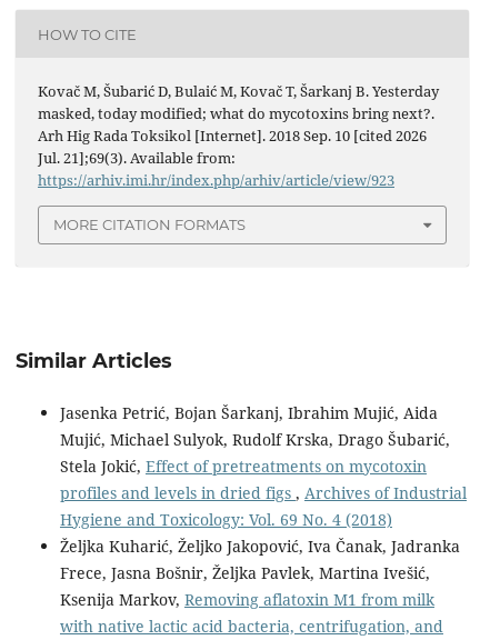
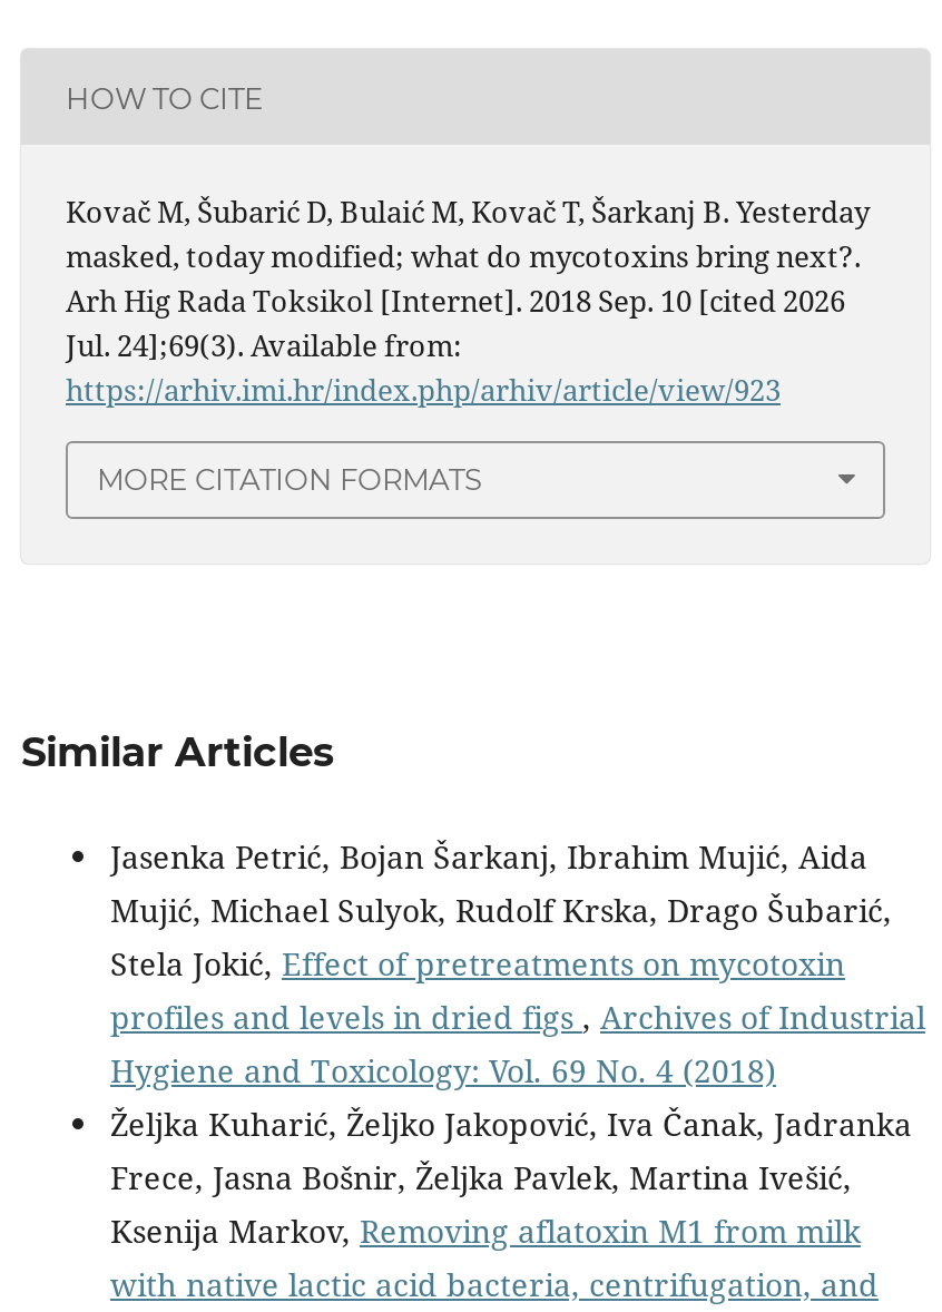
- Jul. 21];69(3). Available from:
+ Jul. 24];69(3). Available from:
